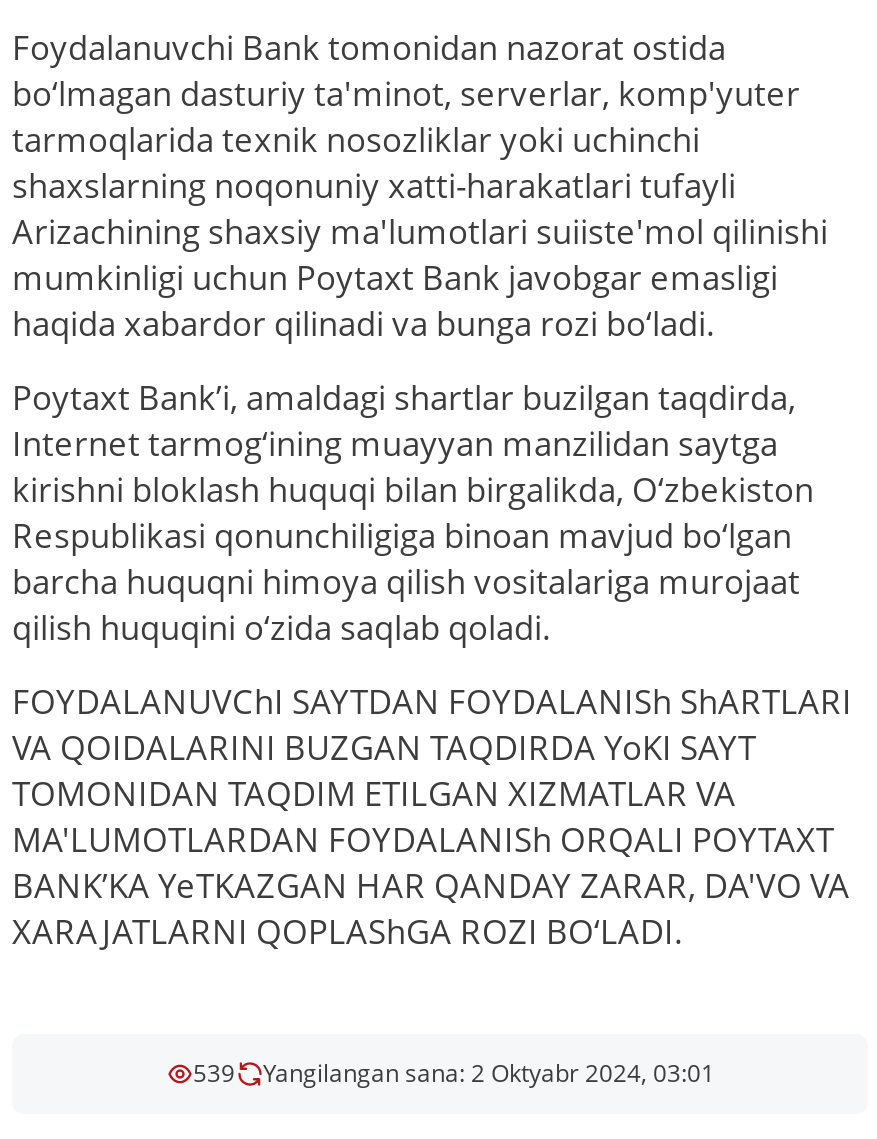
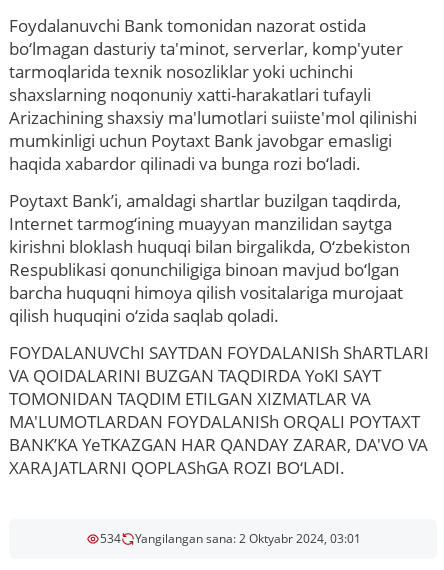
- 539 Yangilangan sana: 2 Oktyabr 2024, 03:01
+ 534 Yangilangan sana: 2 Oktyabr 2024, 03:01
